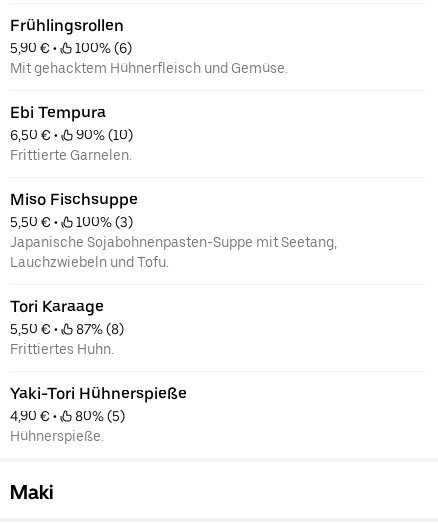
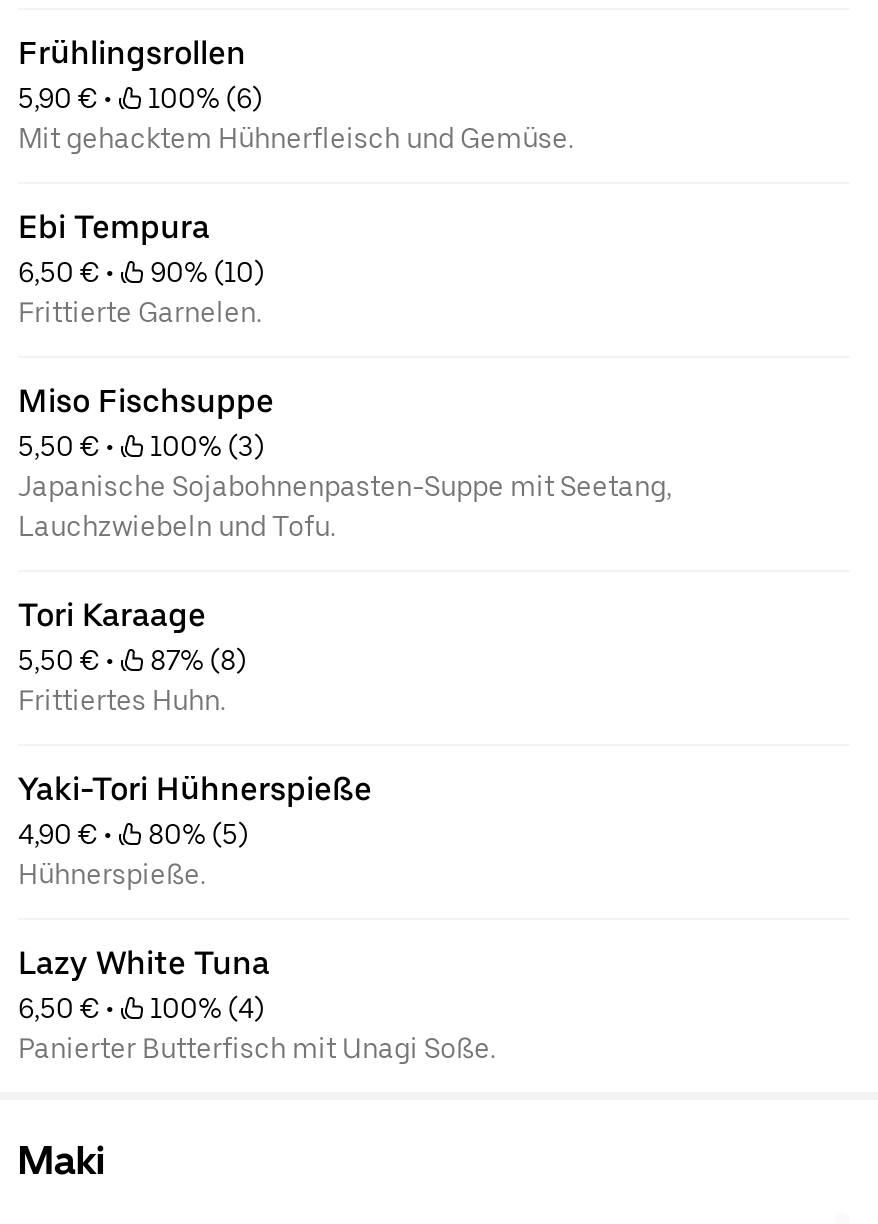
+ Lazy White Tuna
+ 6,50 € •
+ 100% (4)
+ Panierter Butterfisch mit Unagi Soße.
